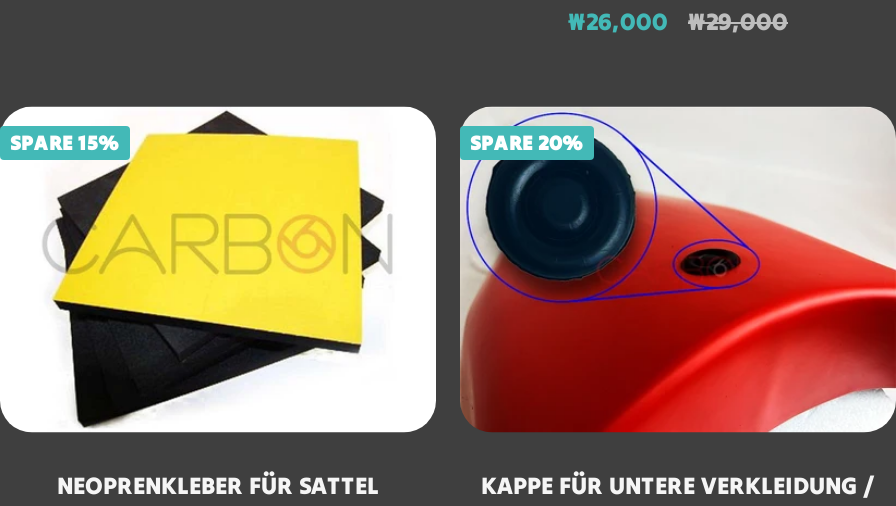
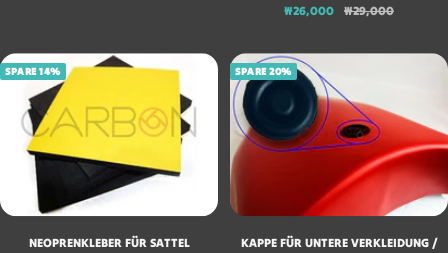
- SPARE 15%
+ SPARE 14%
